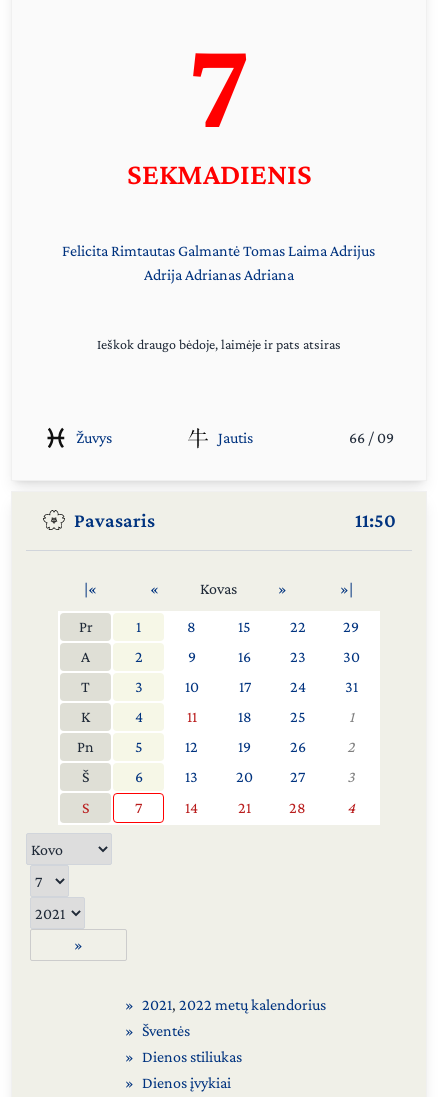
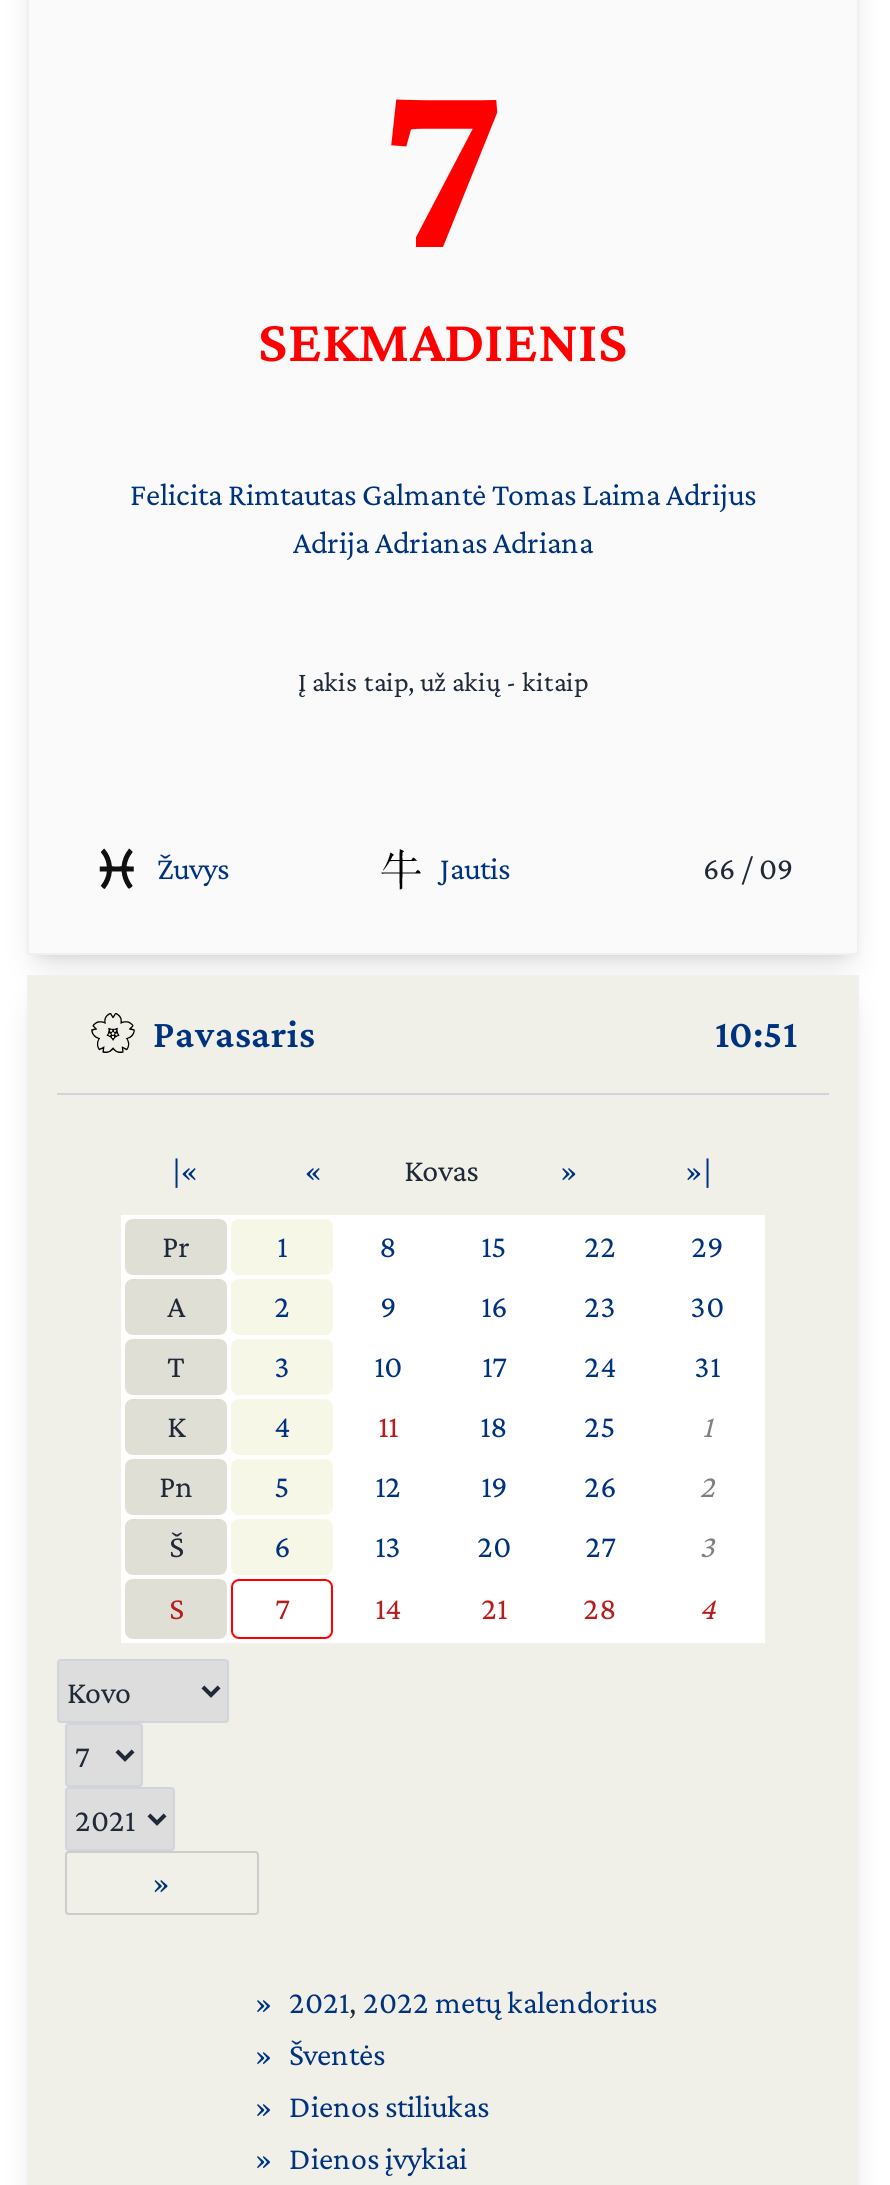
- Ieškok draugo bėdoje, laimėje ir pats atsiras
+ Į akis taip, už akių - kitaip

- 11:50
+ 10:51
